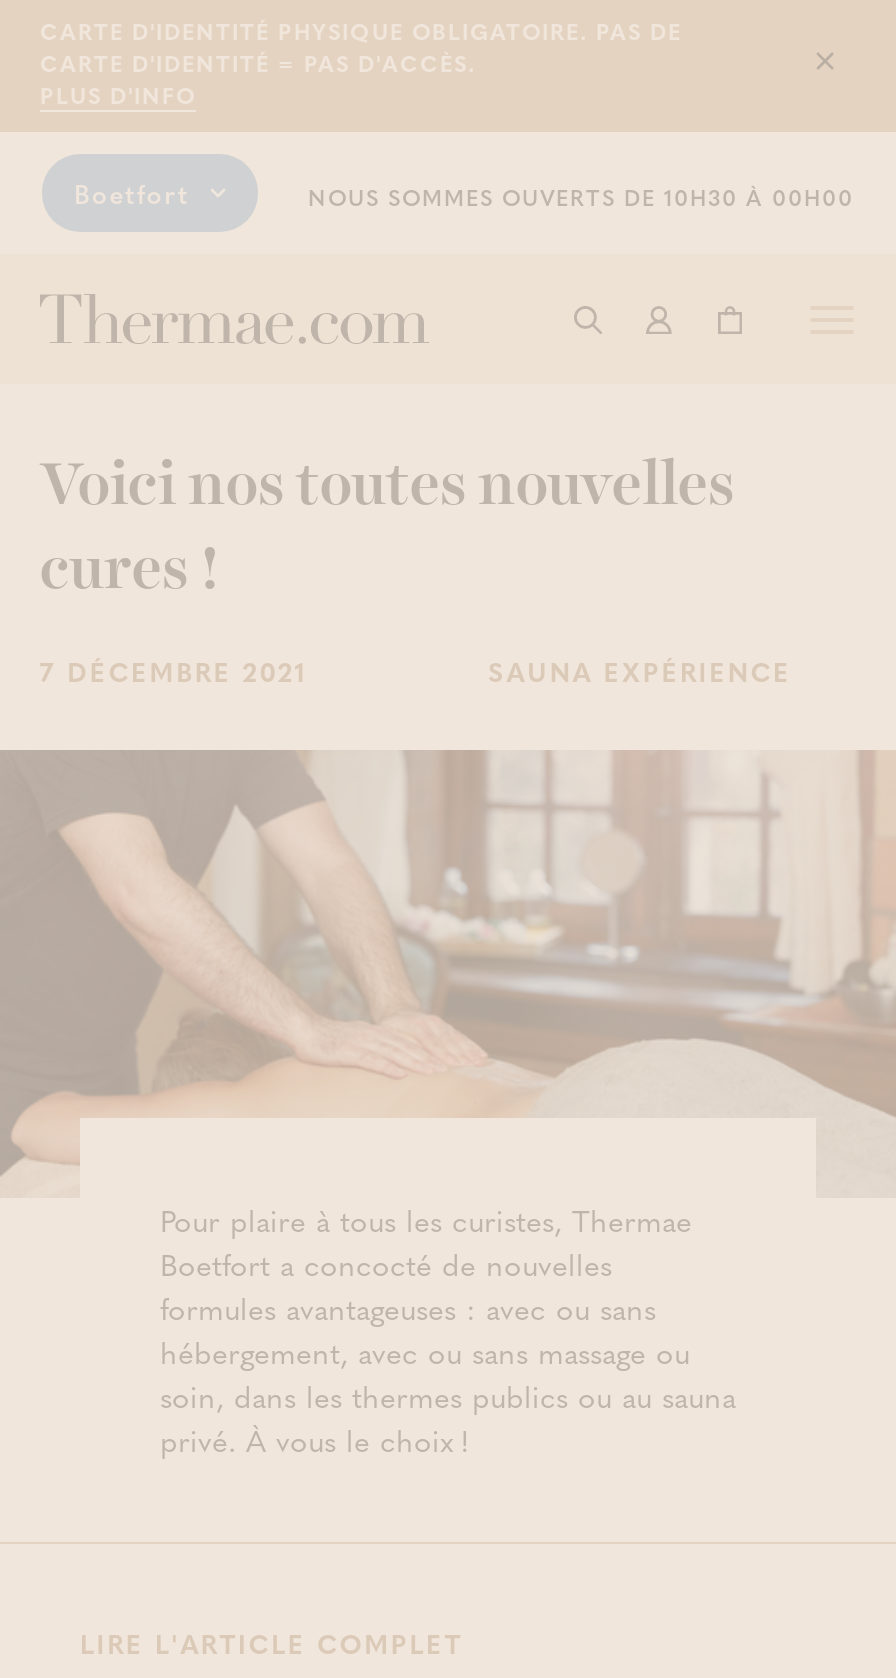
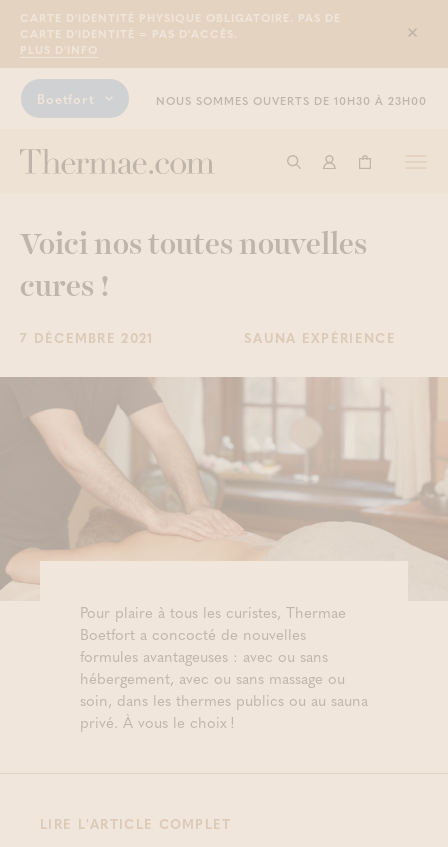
- NOUS SOMMES OUVERTS DE 10H30 À 00H00
+ NOUS SOMMES OUVERTS DE 10H30 À 23H00
